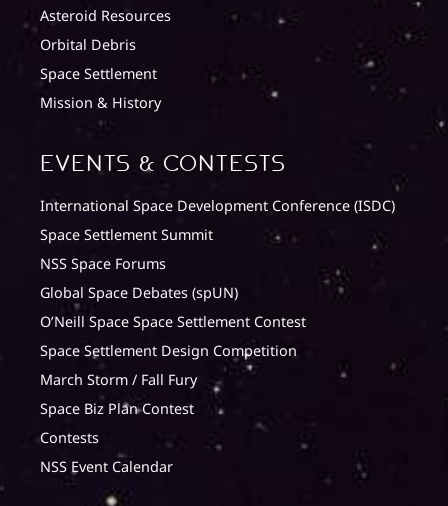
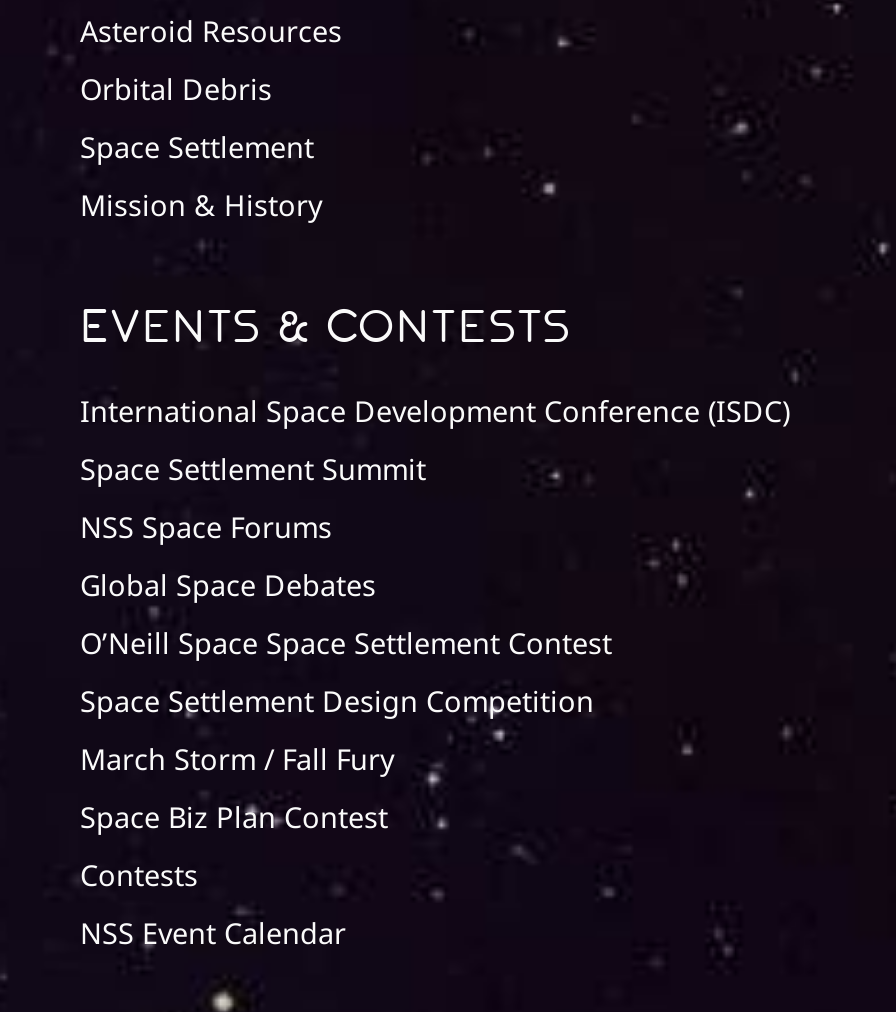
- Global Space Debates (spUN)
+ Global Space Debates
